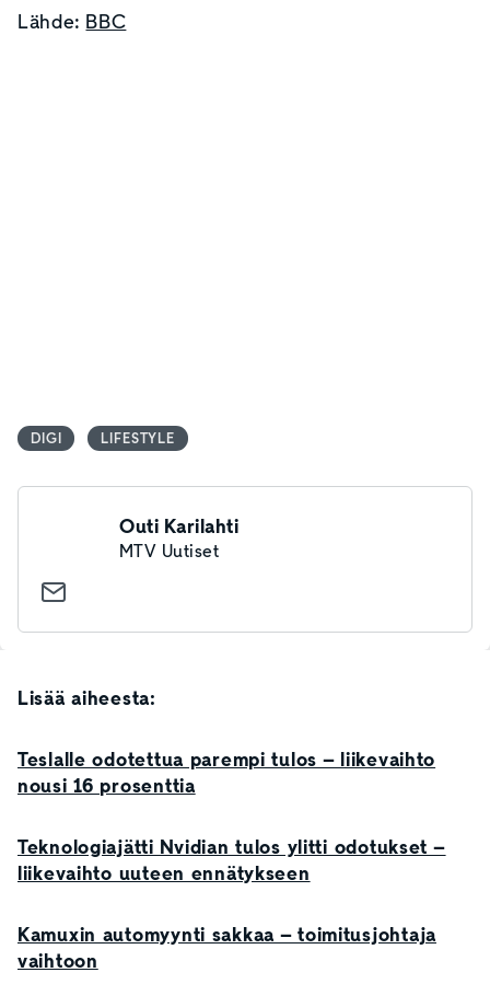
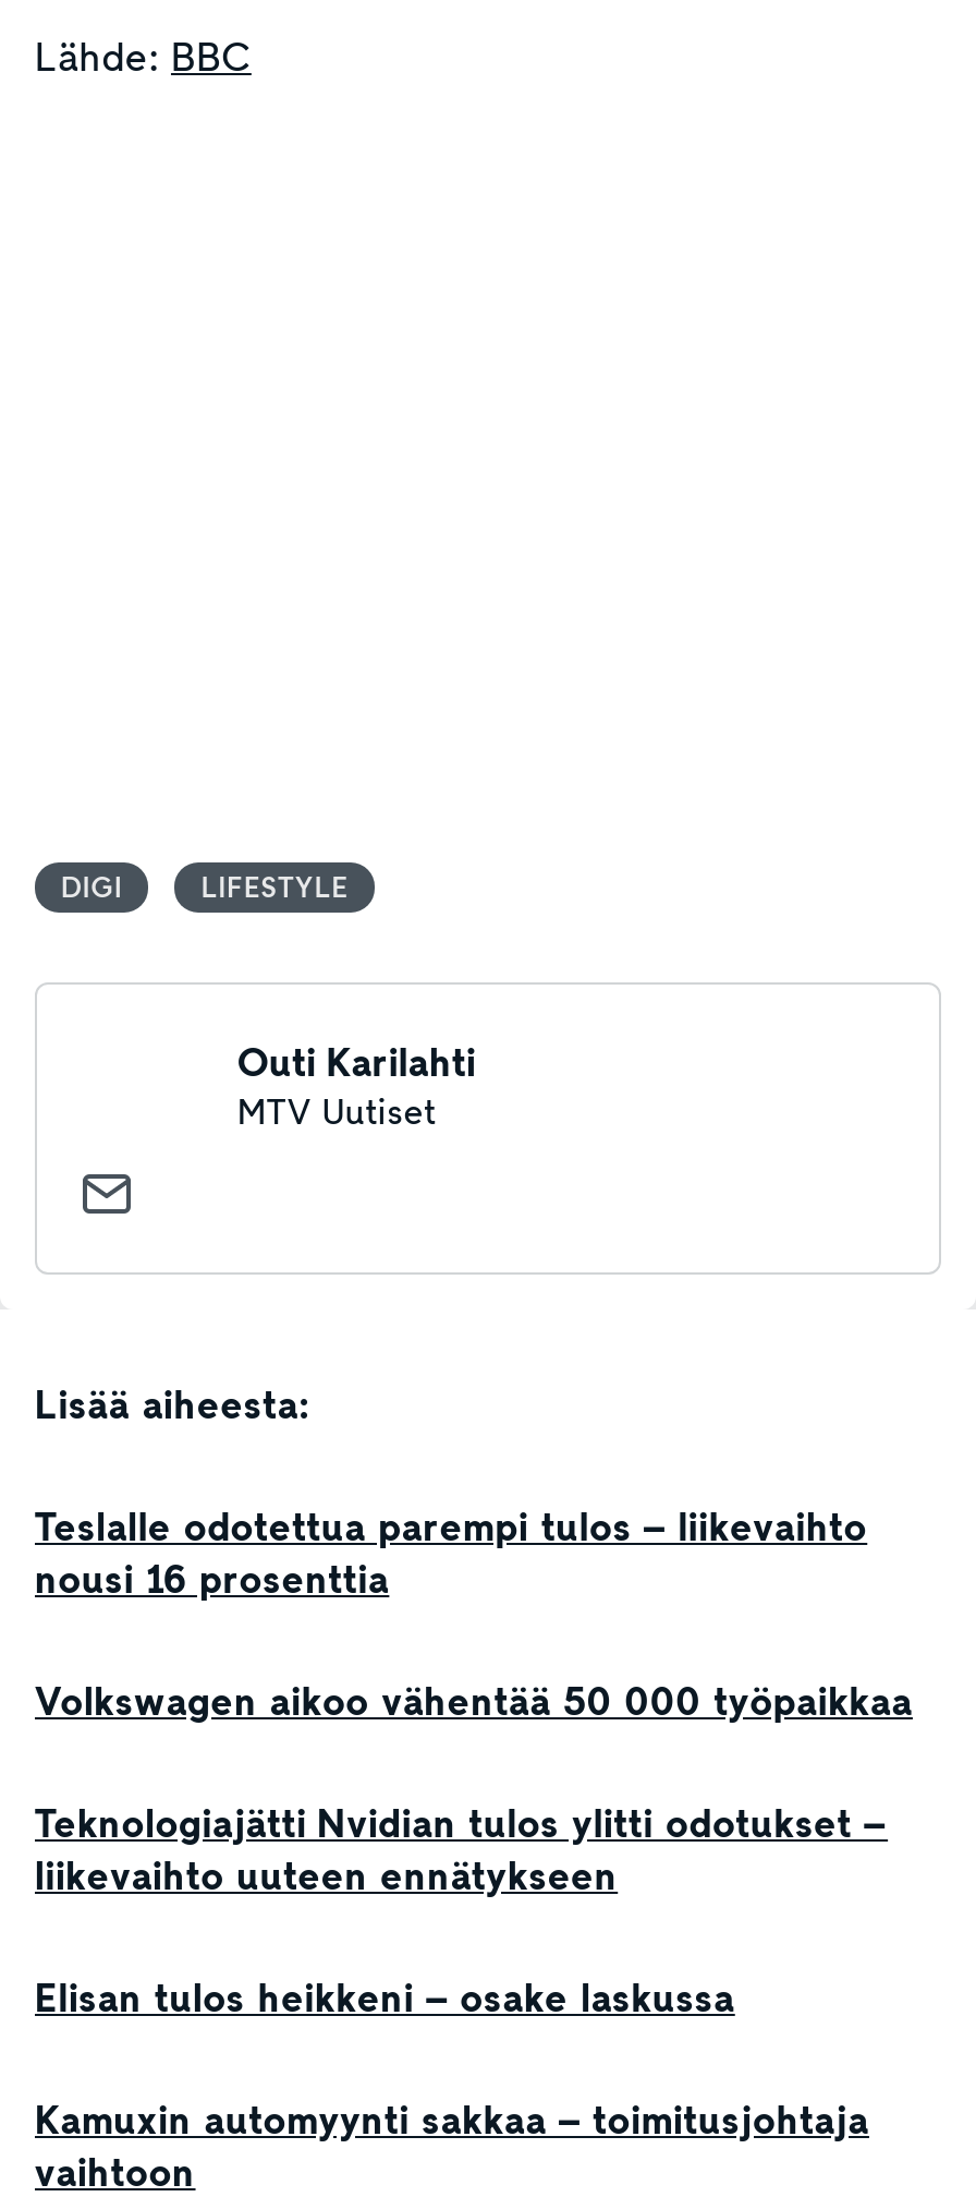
+ Volkswagen aikoo vähentää 50 000 työpaikkaa

+ Elisan tulos heikkeni – osake laskussa
